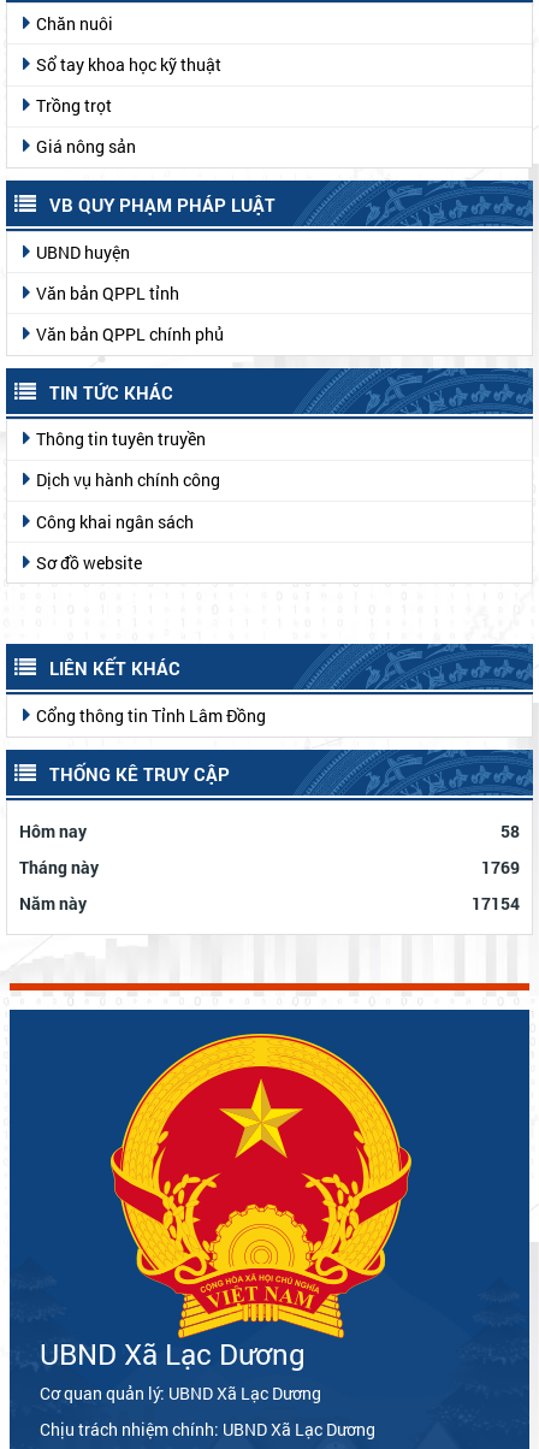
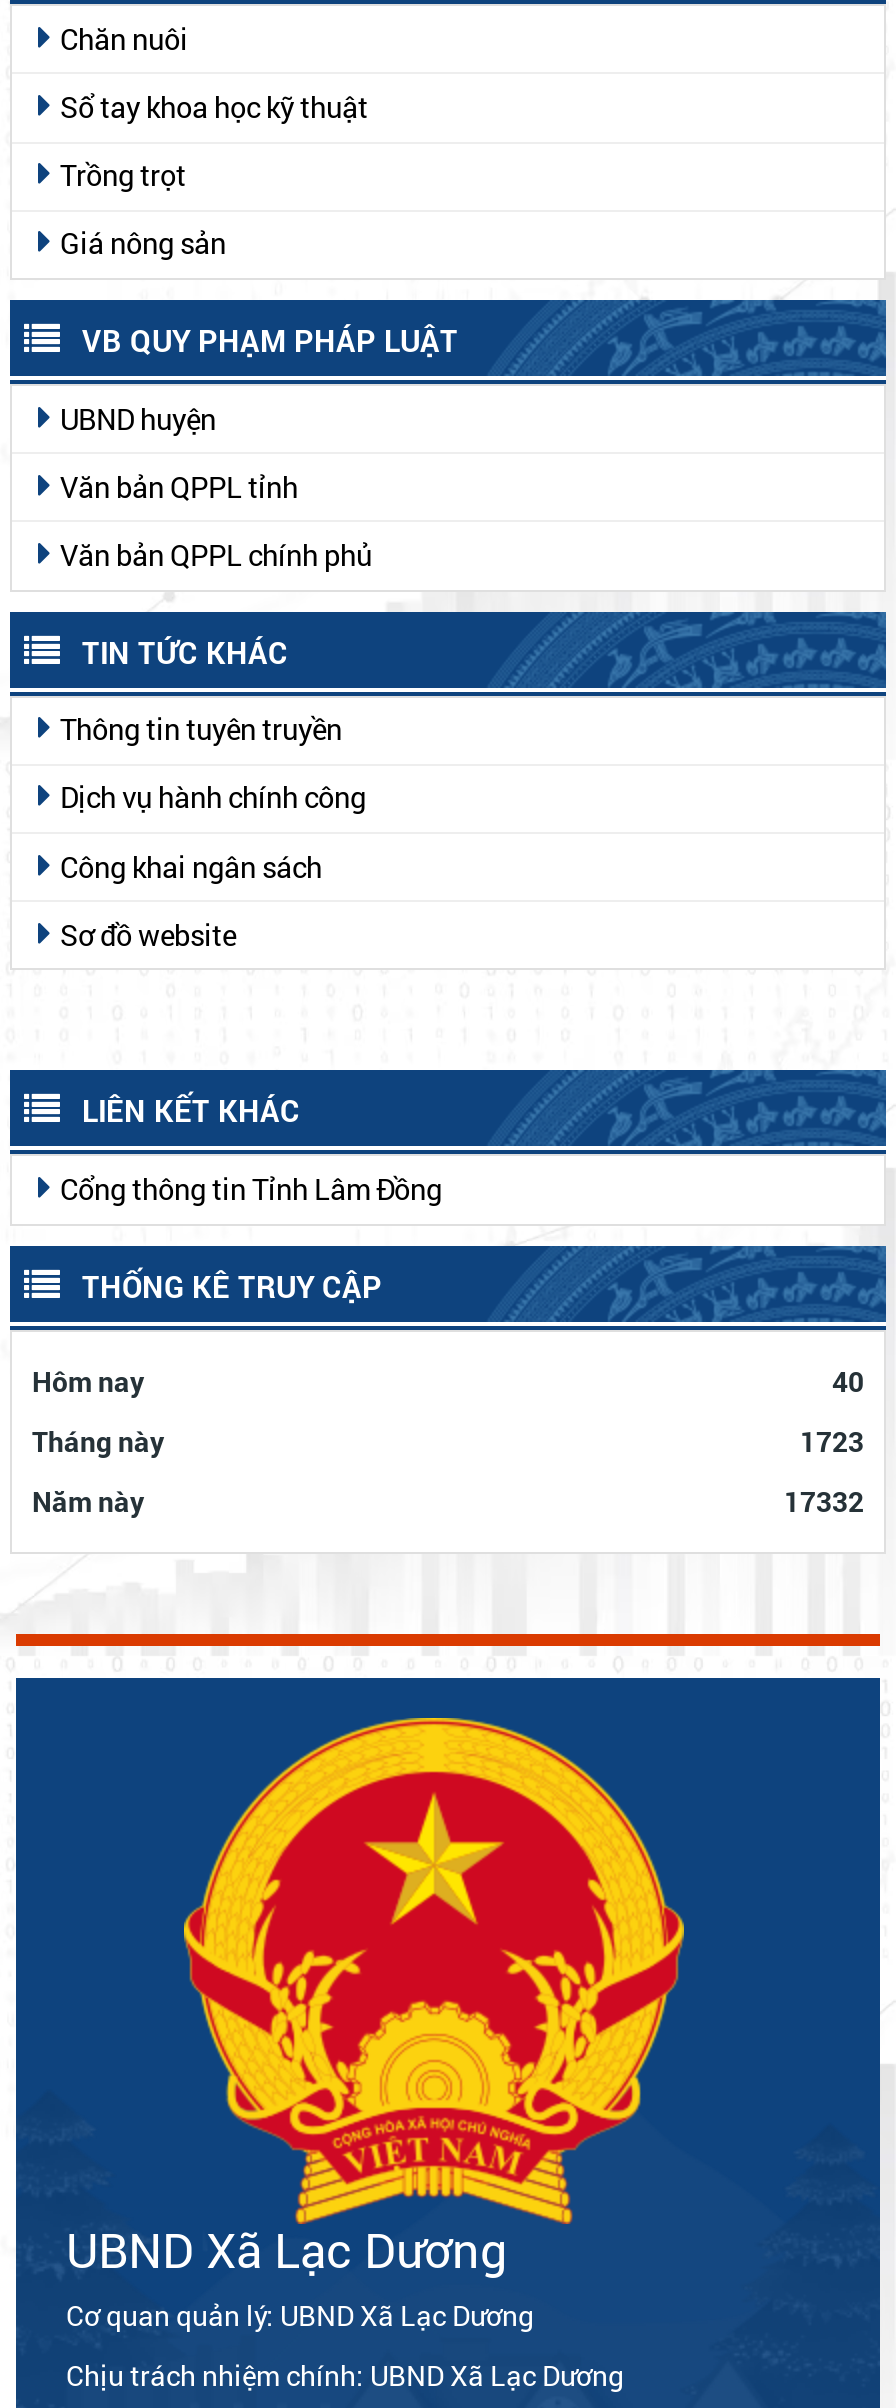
- 58
+ 40

- 1769
+ 1723

- 17154
+ 17332
